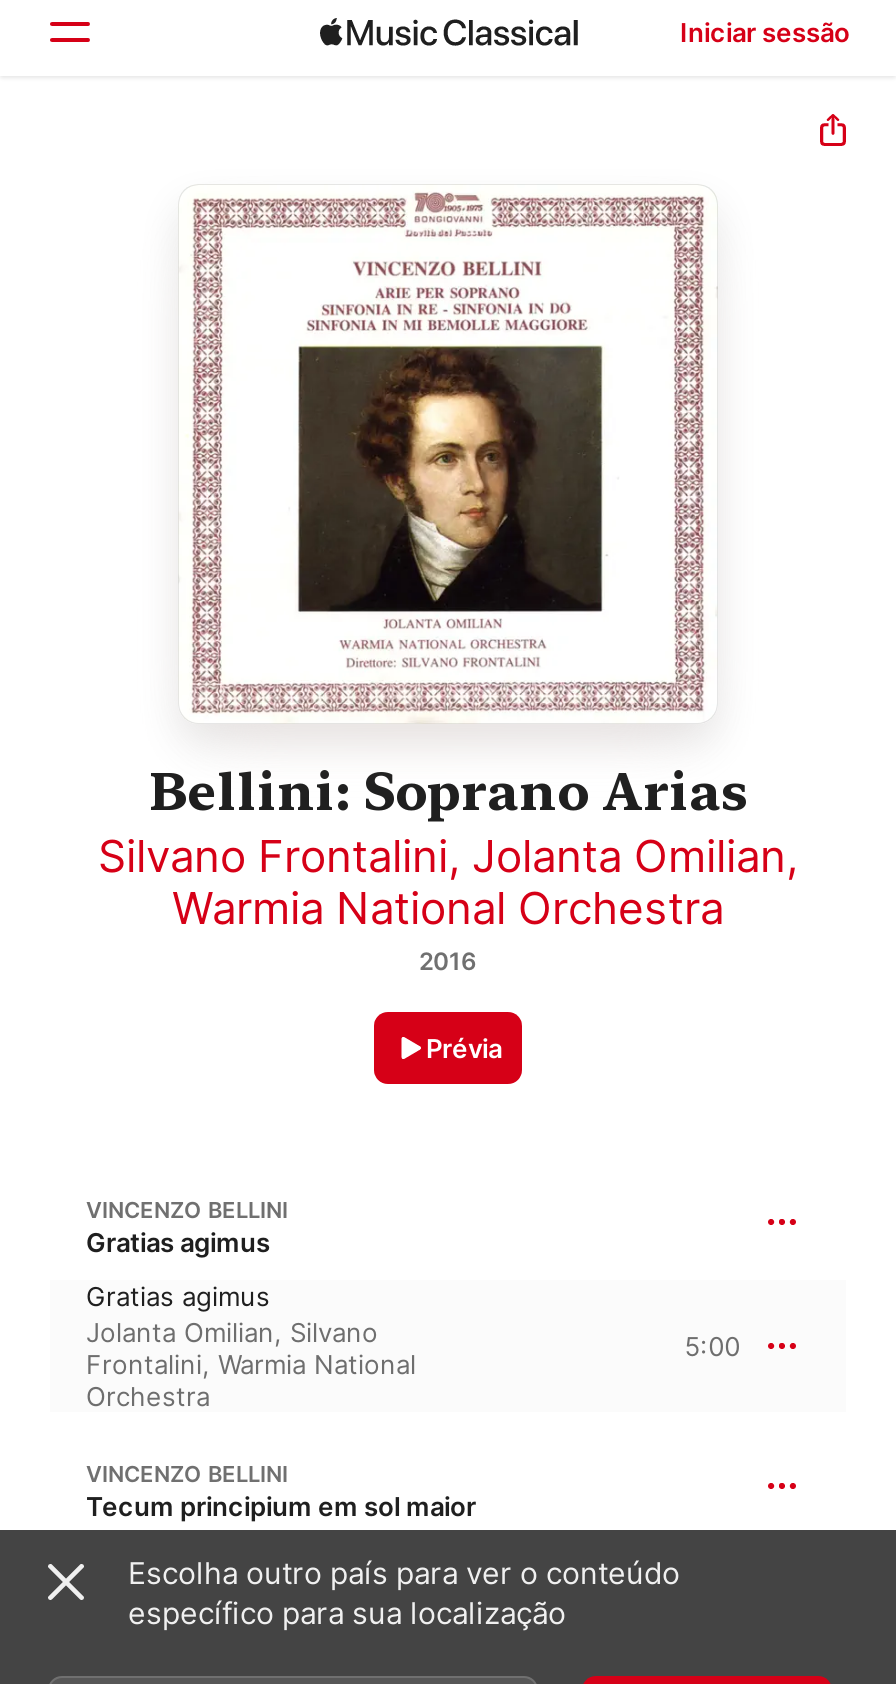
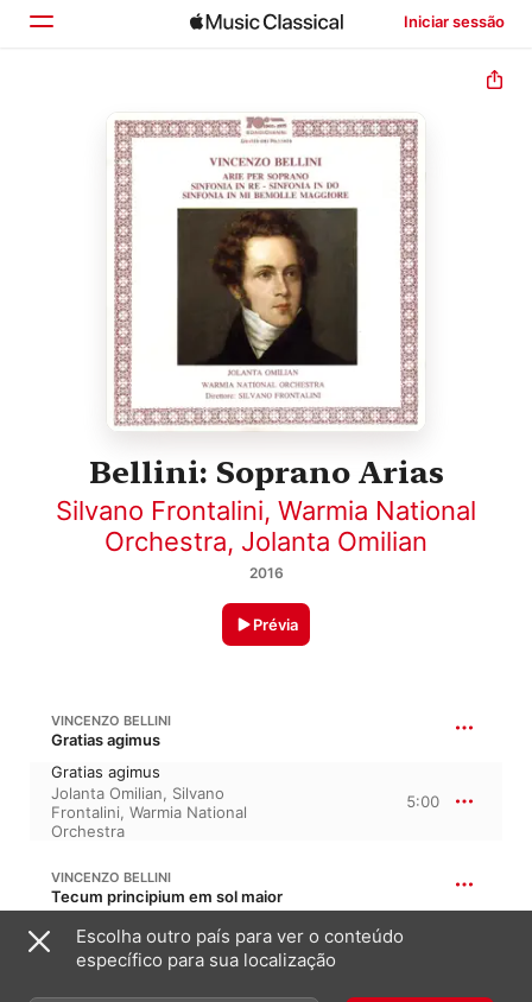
- Silvano Frontalini, Jolanta Omilian,
- Warmia National Orchestra
+ Silvano Frontalini, Warmia National
+ Orchestra, Jolanta Omilian
